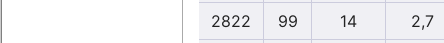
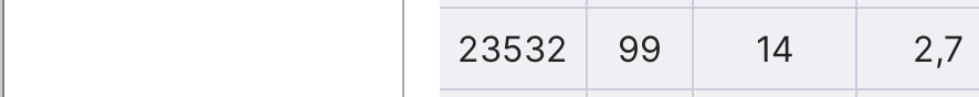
- 2822 99
+ 23532 99
